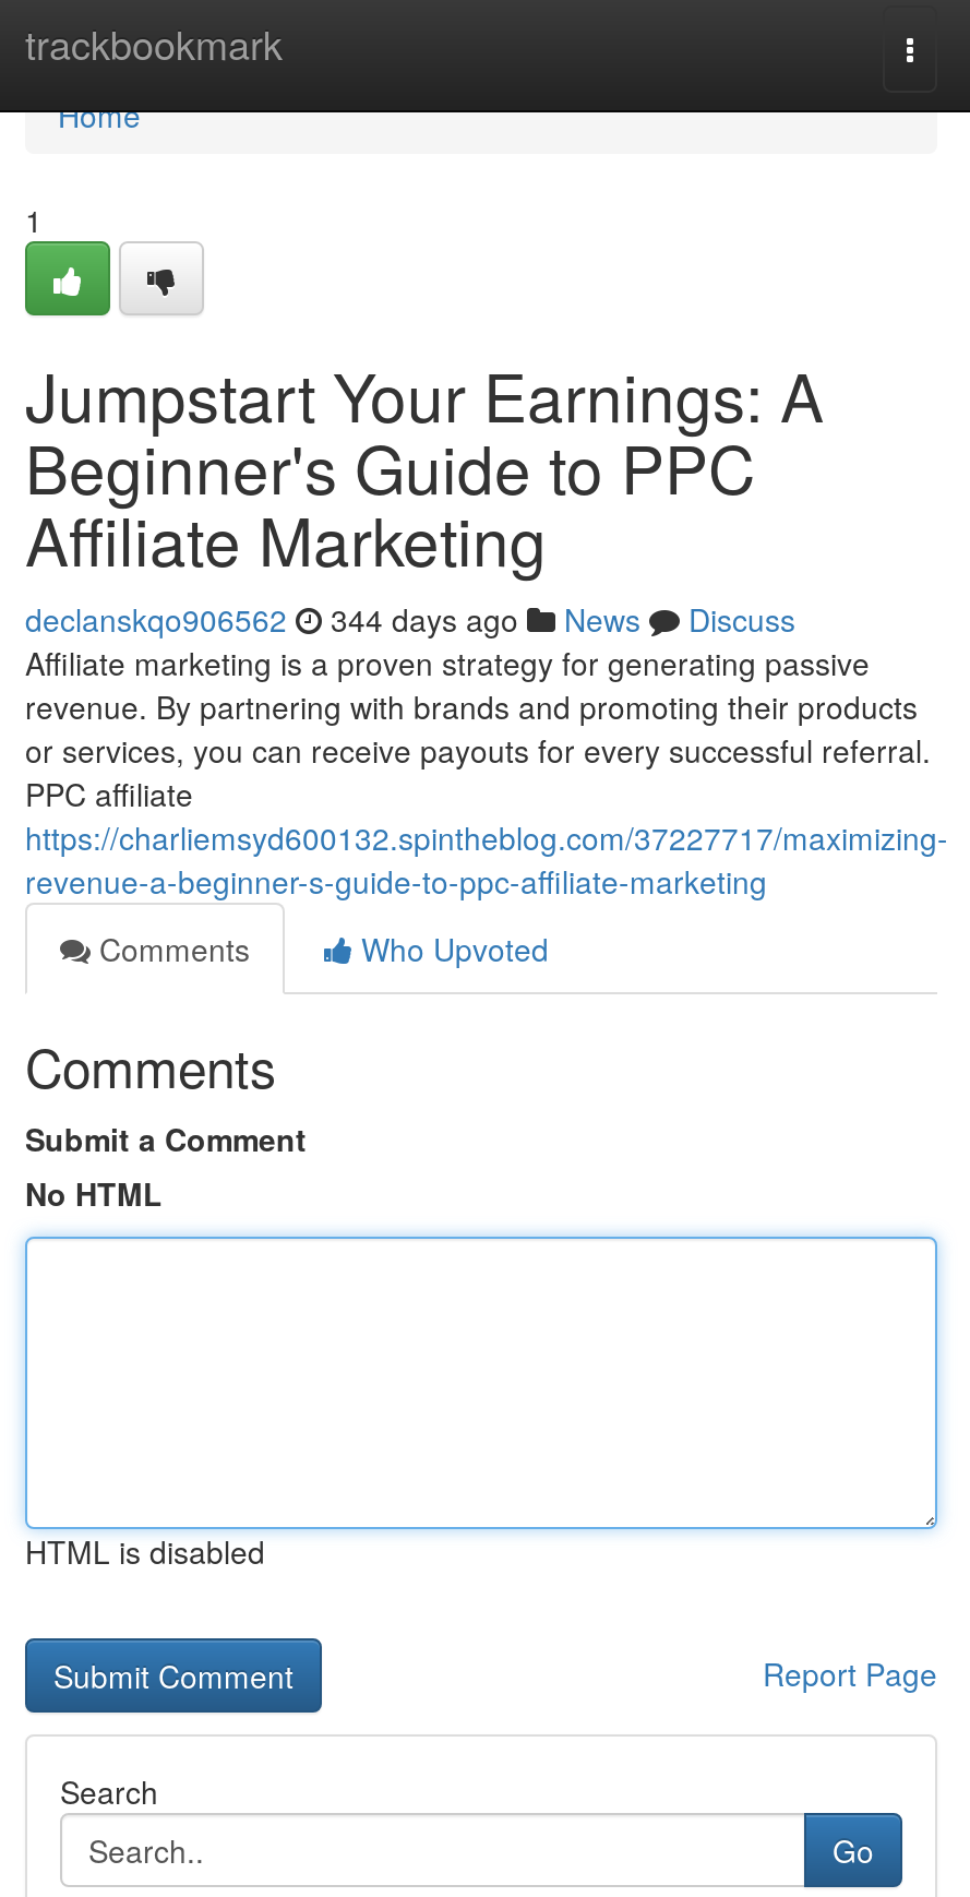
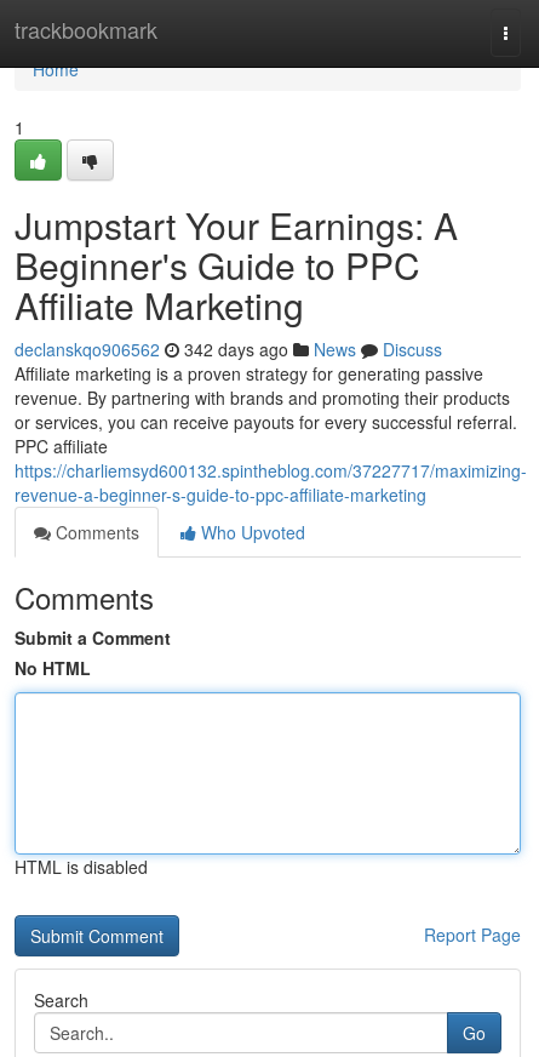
- declanskqo906562 344 days ago News Discuss
+ declanskqo906562 342 days ago News Discuss
